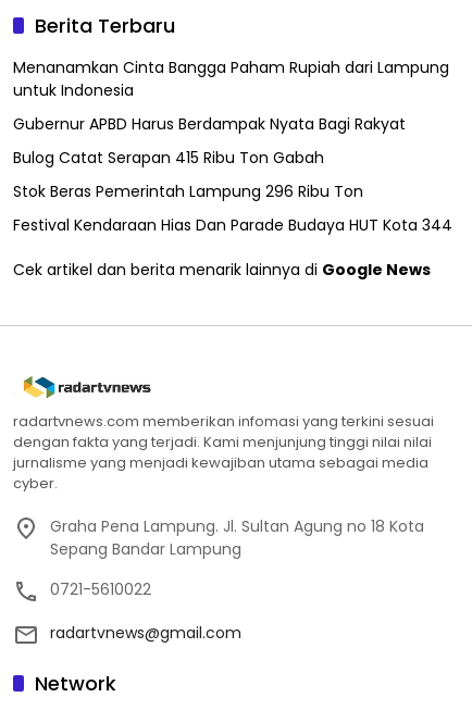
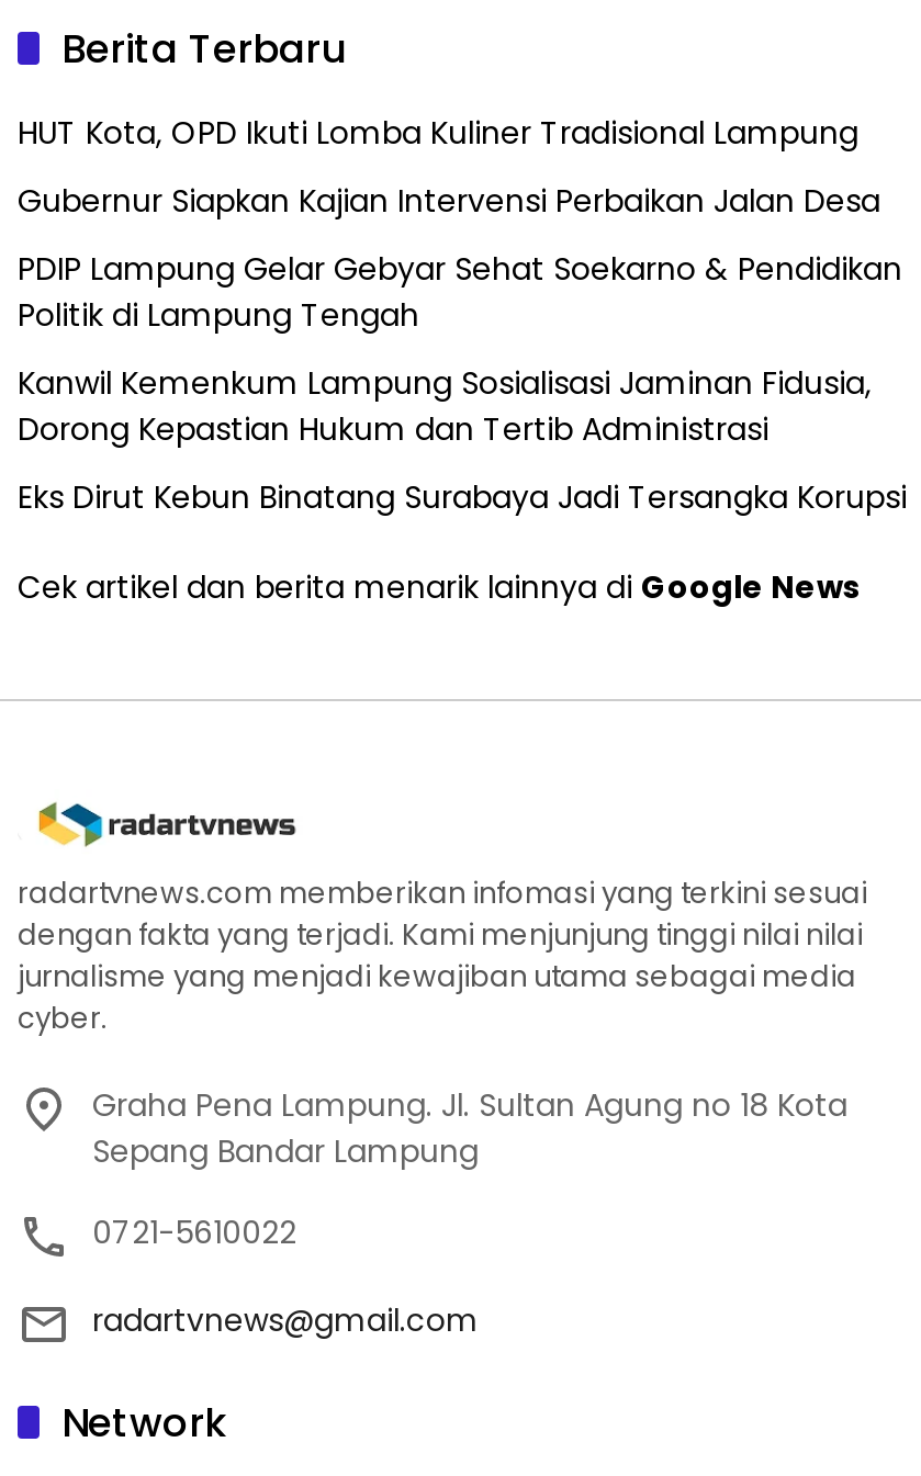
- Menanamkan Cinta Bangga Paham Rupiah dari Lampung
- untuk Indonesia
+ HUT Kota, OPD Ikuti Lomba Kuliner Tradisional Lampung

- Gubernur APBD Harus Berdampak Nyata Bagi Rakyat
+ Gubernur Siapkan Kajian Intervensi Perbaikan Jalan Desa

- Bulog Catat Serapan 415 Ribu Ton Gabah
+ PDIP Lampung Gelar Gebyar Sehat Soekarno & Pendidikan
+ Politik di Lampung Tengah

- Stok Beras Pemerintah Lampung 296 Ribu Ton
+ Kanwil Kemenkum Lampung Sosialisasi Jaminan Fidusia,
+ Dorong Kepastian Hukum dan Tertib Administrasi

- Festival Kendaraan Hias Dan Parade Budaya HUT Kota 344
+ Eks Dirut Kebun Binatang Surabaya Jadi Tersangka Korupsi
